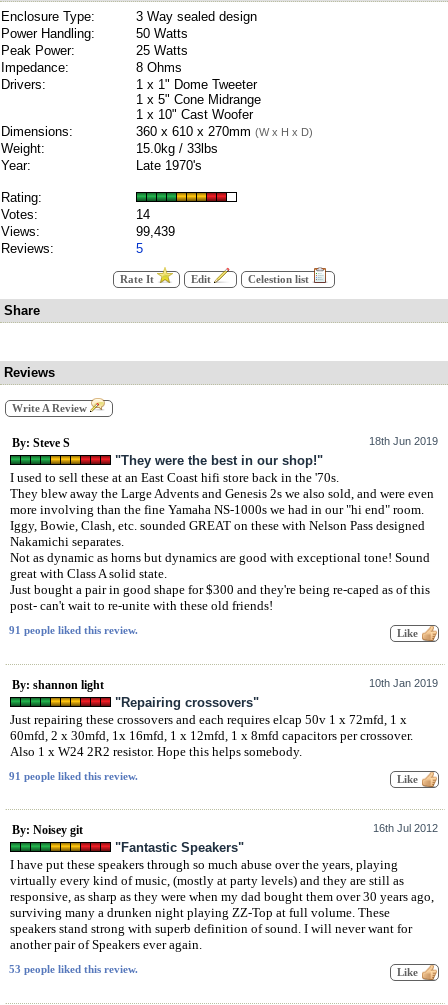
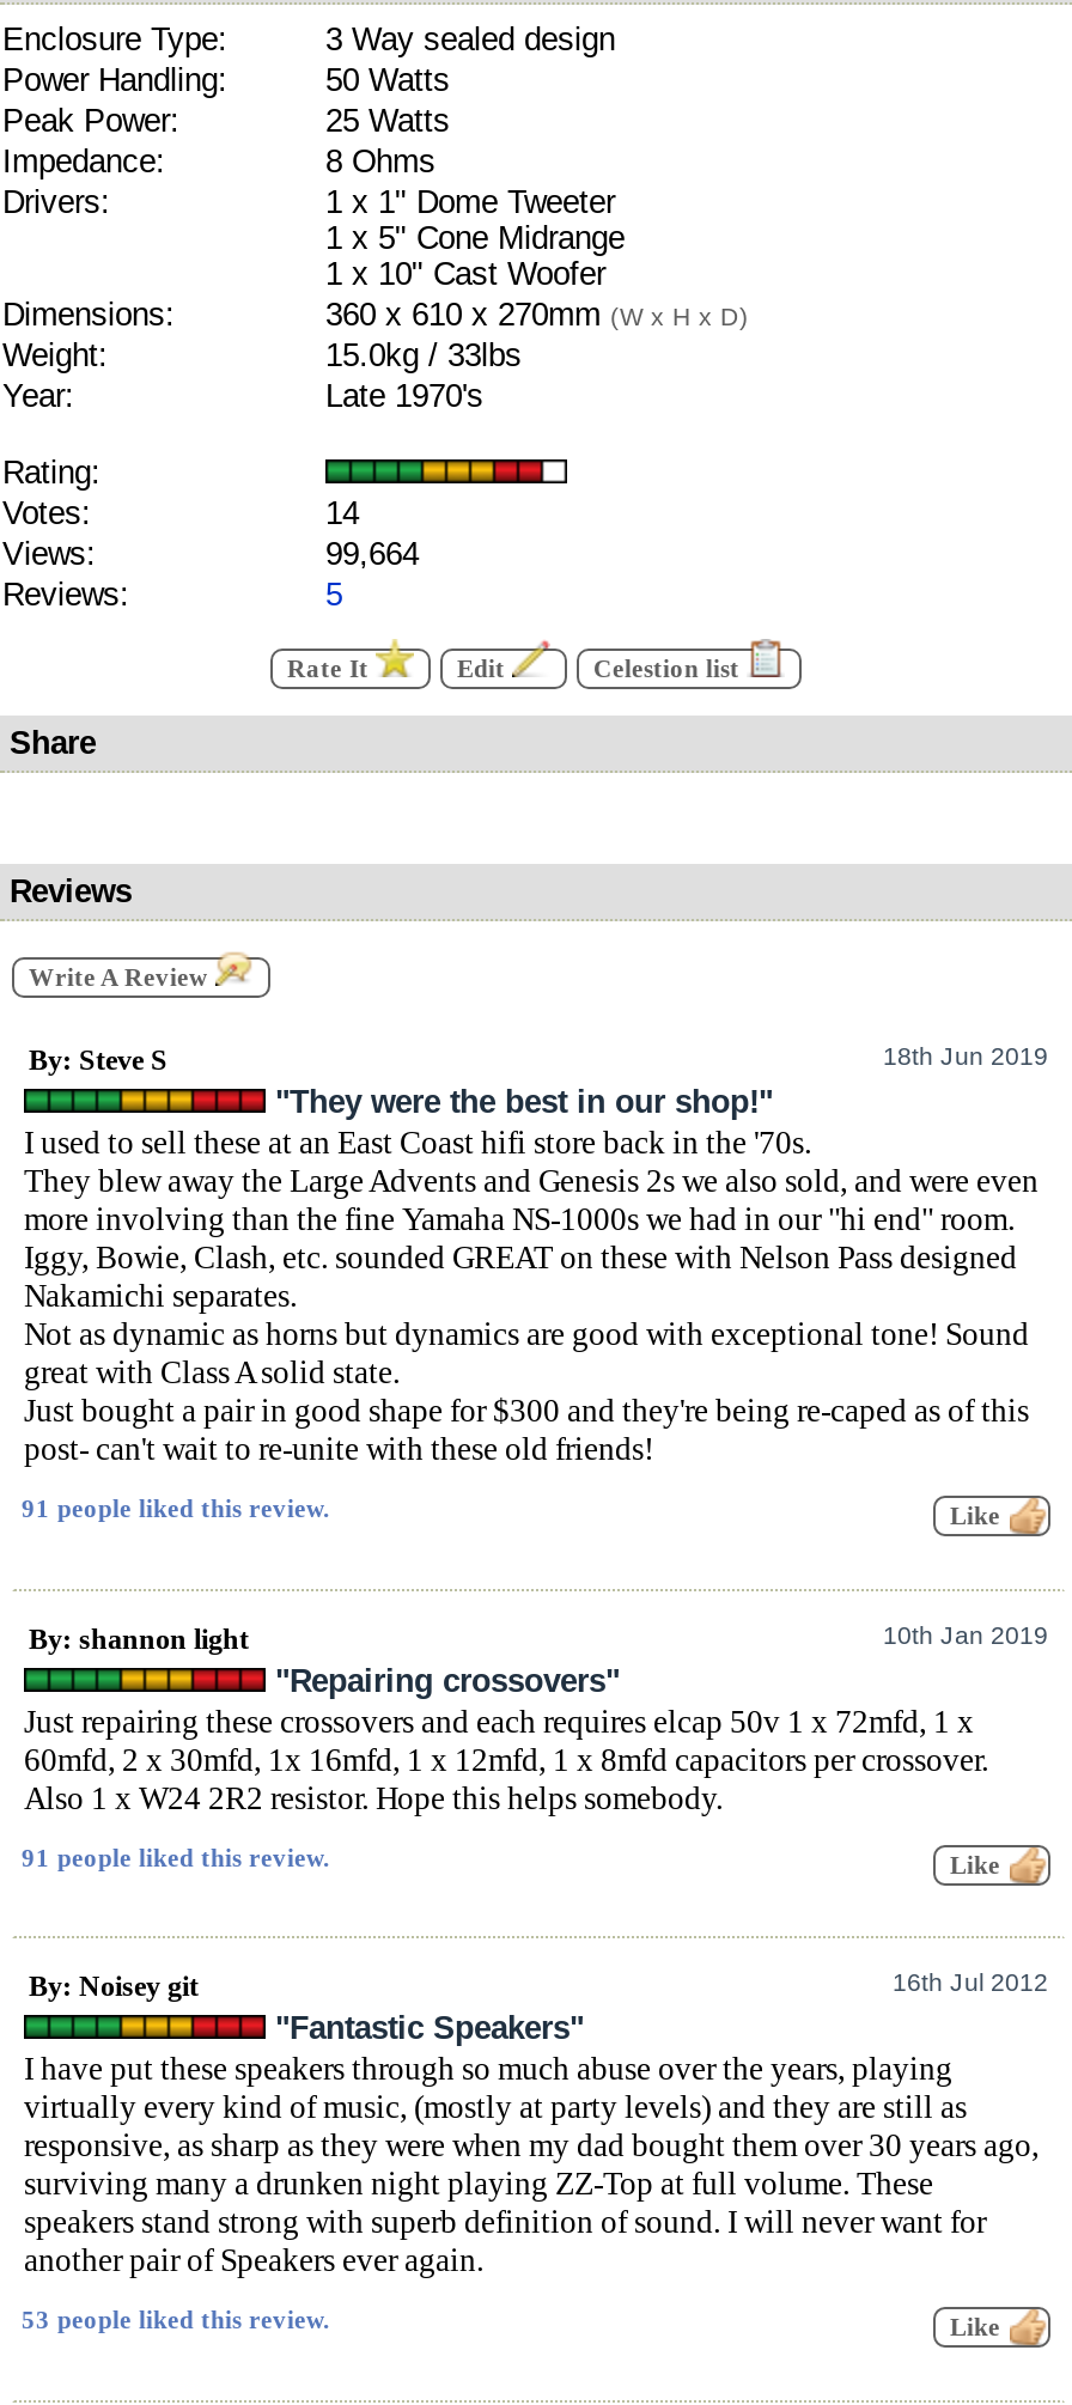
- 99,439
+ 99,664
